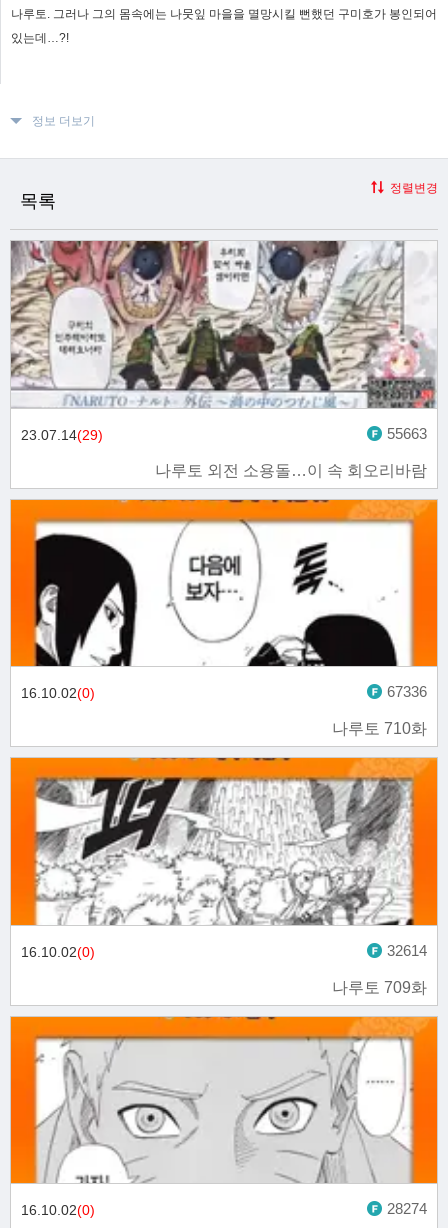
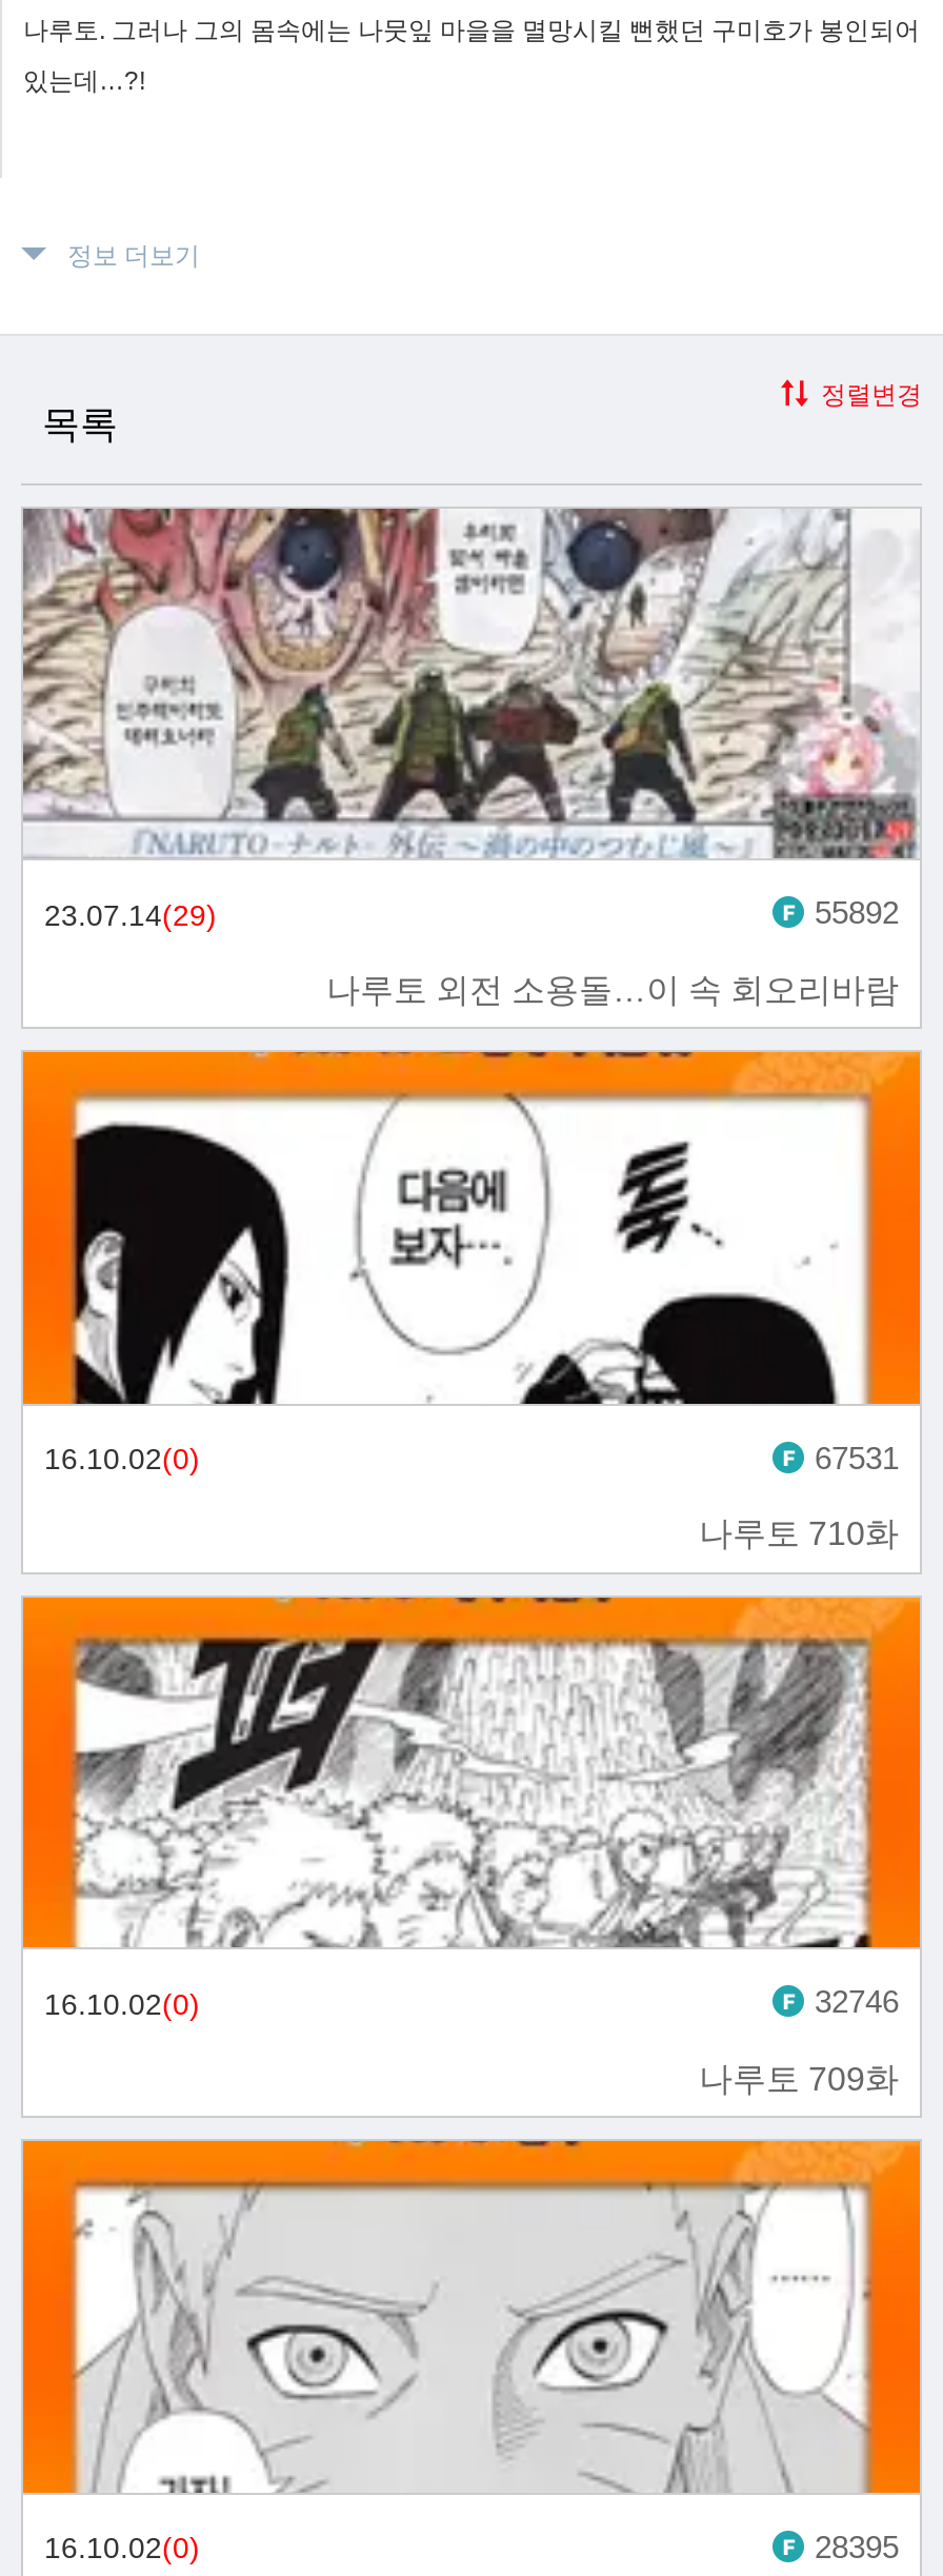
- 55663
+ 55892

- 67336
+ 67531

- 32614
+ 32746

- 28274
+ 28395
